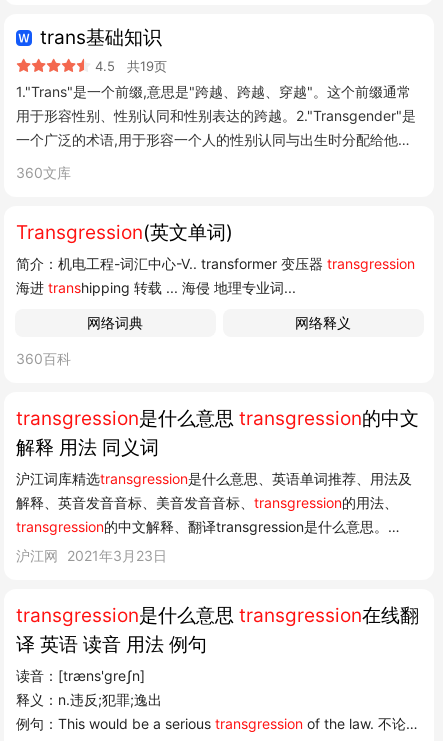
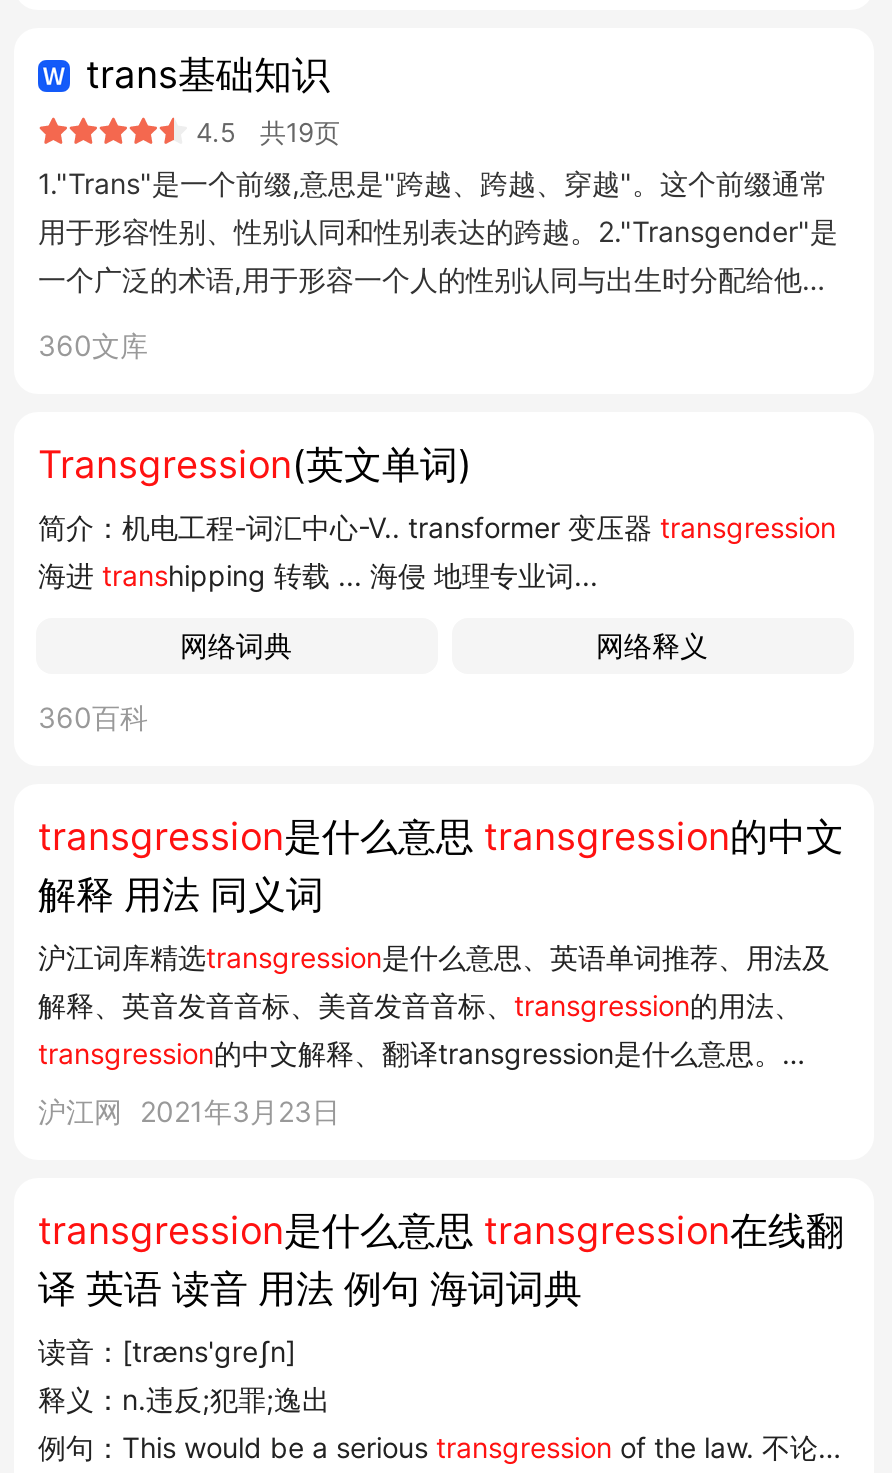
- 译 英语 读音 用法 例句
+ 译 英语 读音 用法 例句 海词词典
